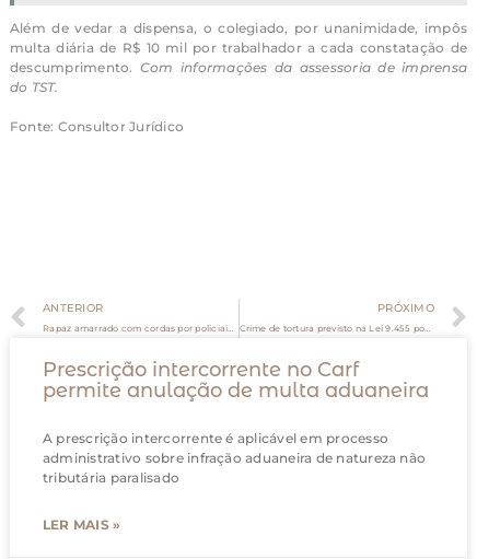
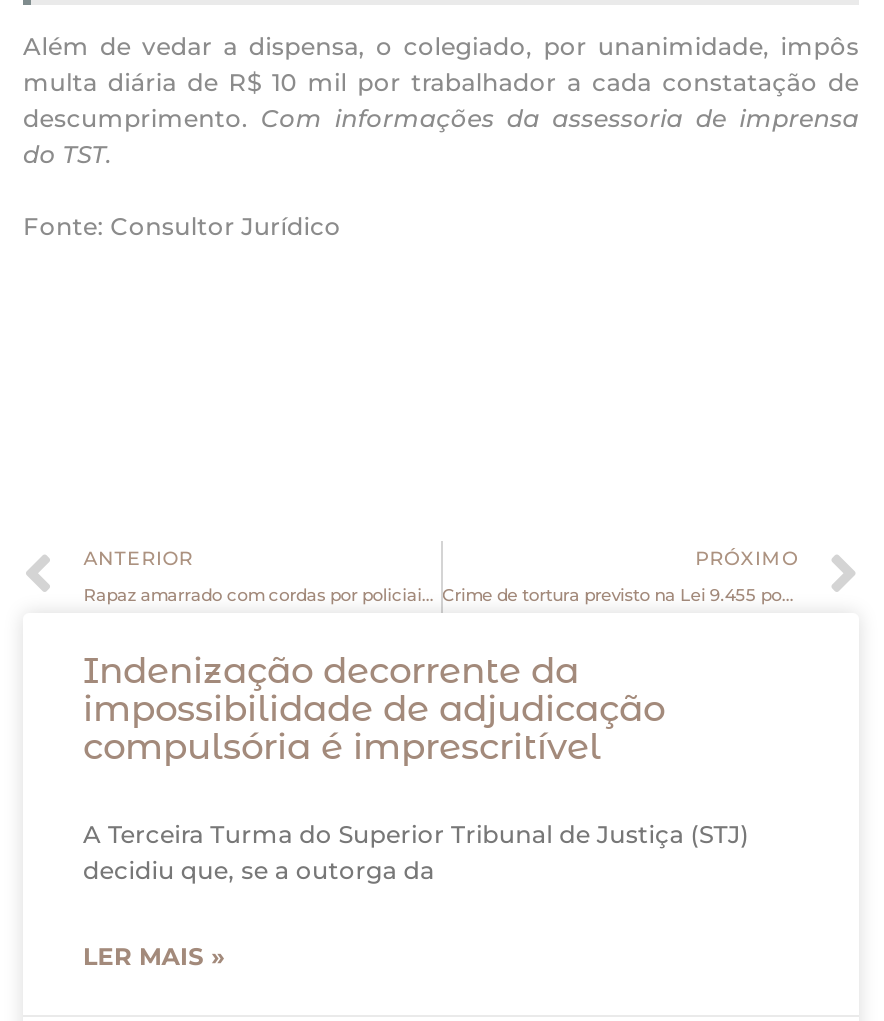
- Prescrição intercorrente no Carf
- permite anulação de multa aduaneira
+ Indenização decorrente da
+ impossibilidade de adjudicação
+ compulsória é imprescritível

- A prescrição intercorrente é aplicável em processo
- administrativo sobre infração aduaneira de natureza não
- tributária paralisado
+ A Terceira Turma do Superior Tribunal de Justiça (STJ)
+ decidiu que, se a outorga da
